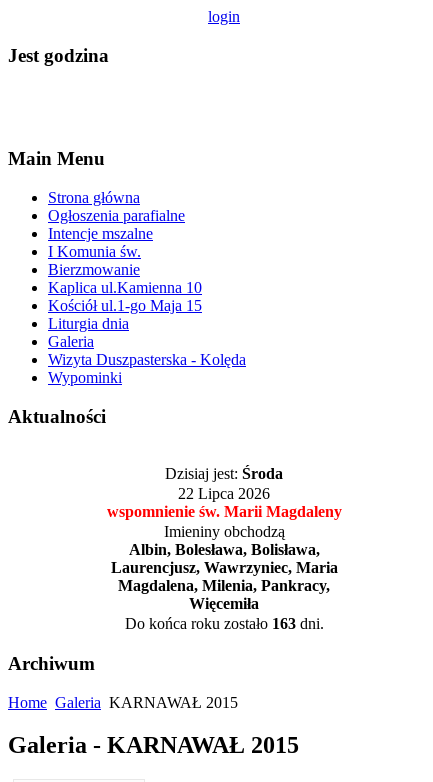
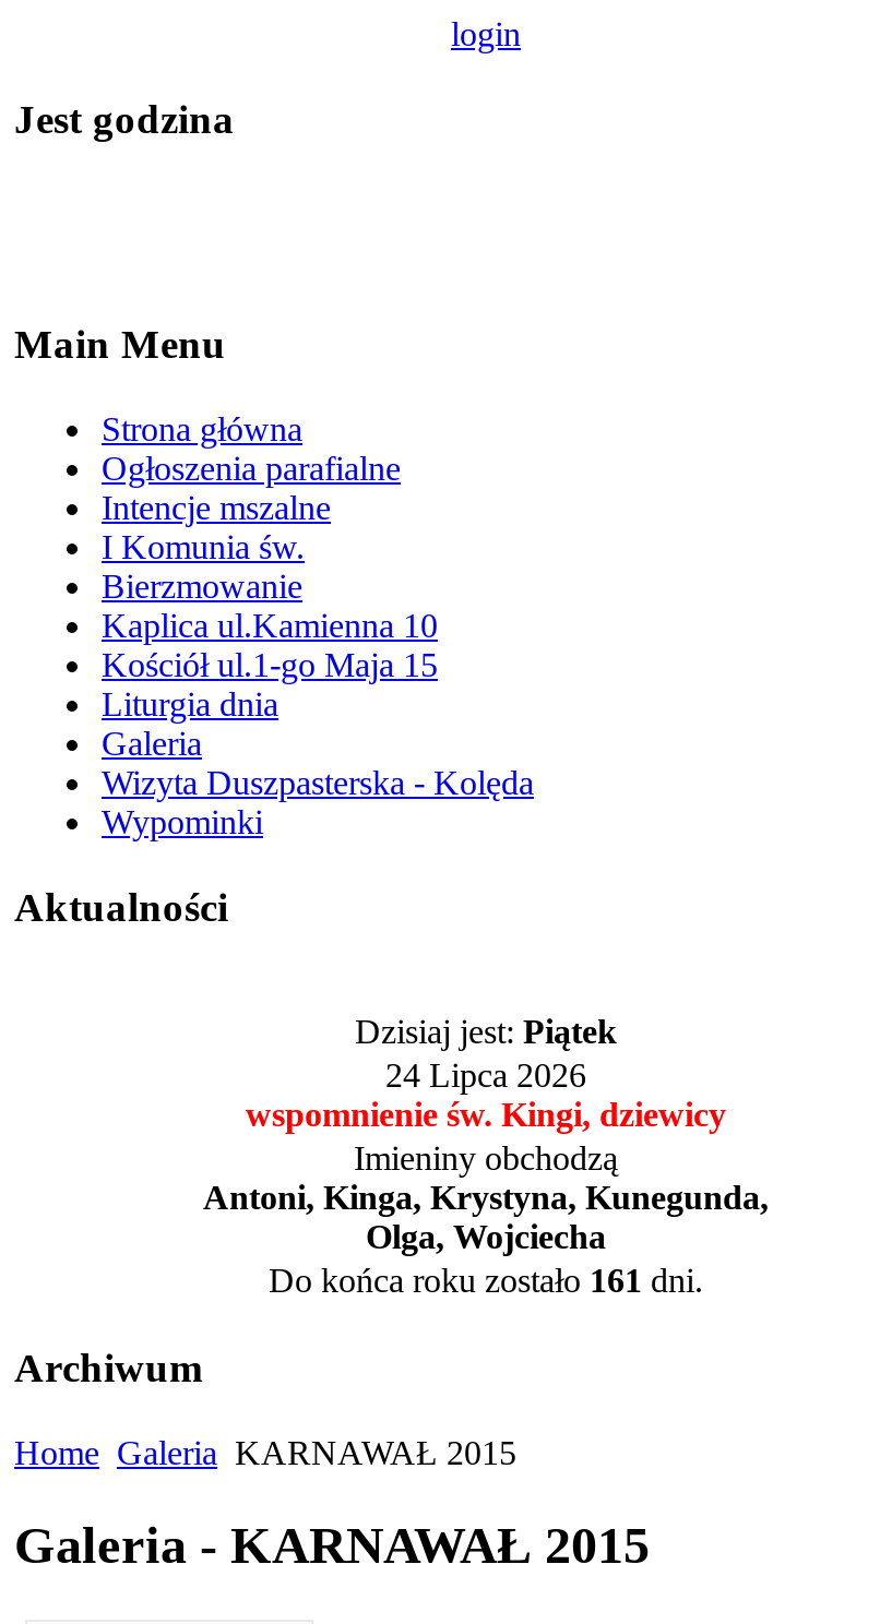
- Dzisiaj jest: Środa
+ Dzisiaj jest: Piątek

- 22 Lipca 2026
+ 24 Lipca 2026

- wspomnienie św. Marii Magdaleny
+ wspomnienie św. Kingi, dziewicy

- Albin, Bolesława, Bolisława,
- Laurencjusz, Wawrzyniec, Maria
- Magdalena, Milenia, Pankracy,
- Więcemiła
- Do końca roku zostało 163 dni.
+ Antoni, Kinga, Krystyna, Kunegunda,
+ Olga, Wojciecha
+ Do końca roku zostało 161 dni.
